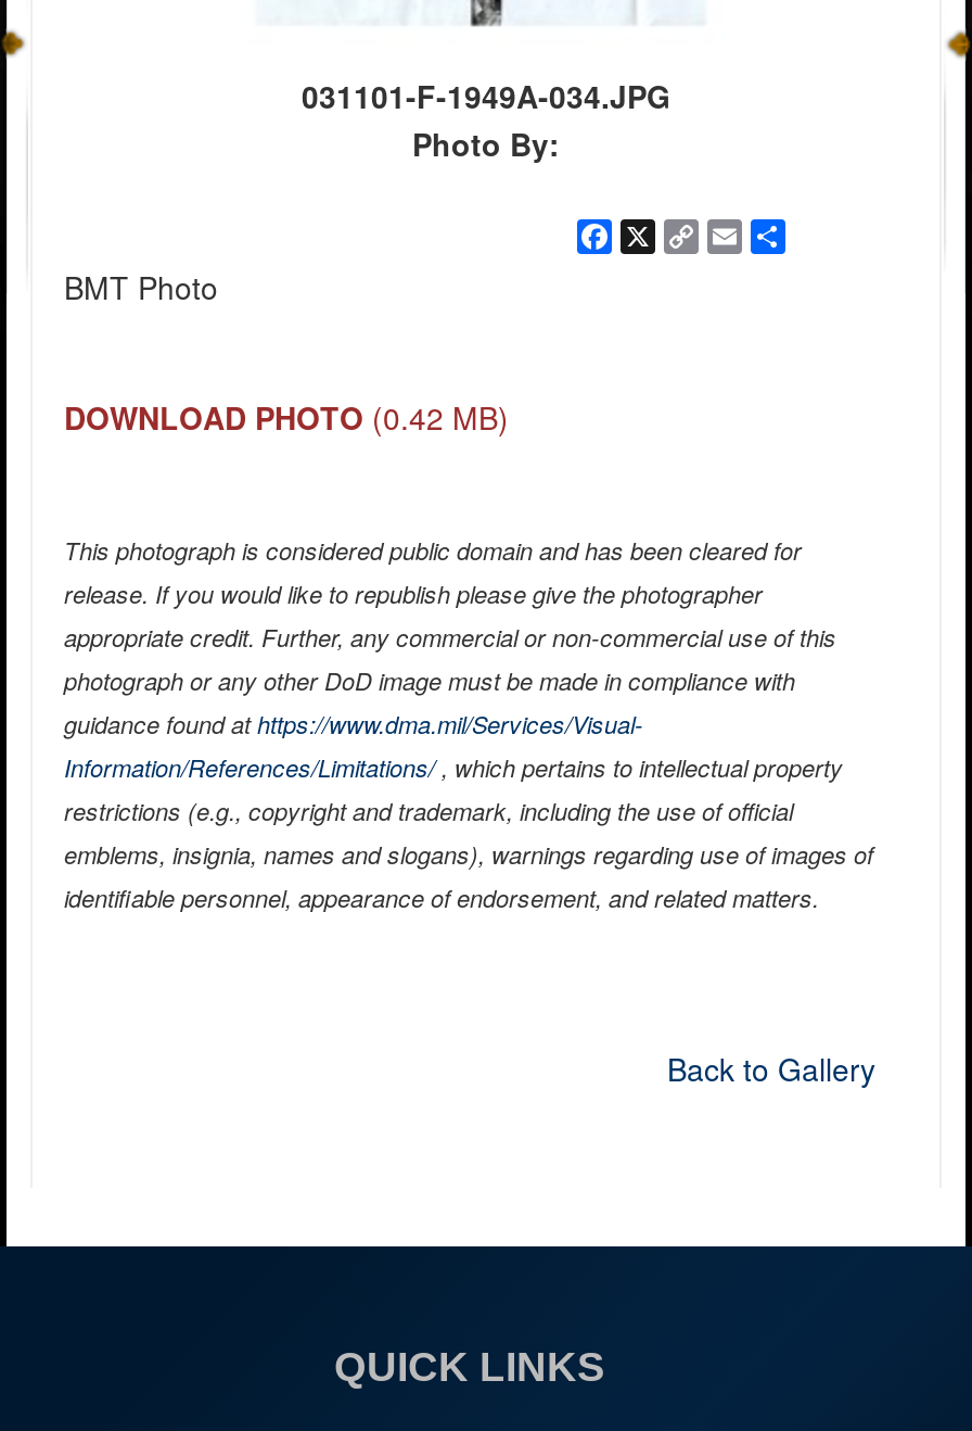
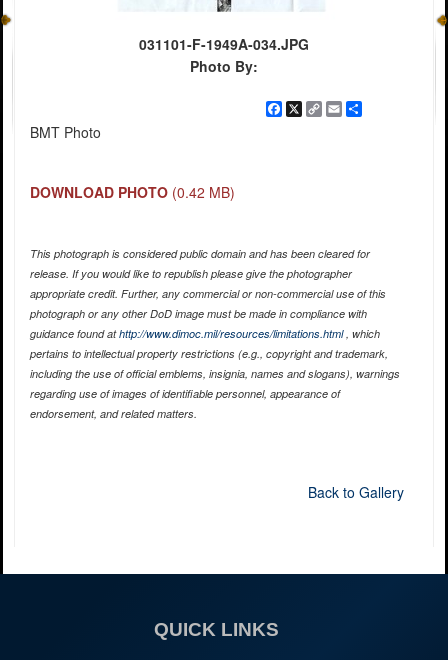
- guidance found athttps://www.dma.mil/Services/Visual-
- Information/References/Limitations/, which pertains to intellectual property
- restrictions (e.g., copyright and trademark, including the use of official
- emblems, insignia, names and slogans), warnings regarding use of images of
- identifiable personnel, appearance of endorsement, and related matters.
+ guidance found athttp://www.dimoc.mil/resources/limitations.html, which
+ pertains to intellectual property restrictions (e.g., copyright and trademark,
+ including the use of official emblems, insignia, names and slogans), warnings
+ regarding use of images of identifiable personnel, appearance of
+ endorsement, and related matters.
